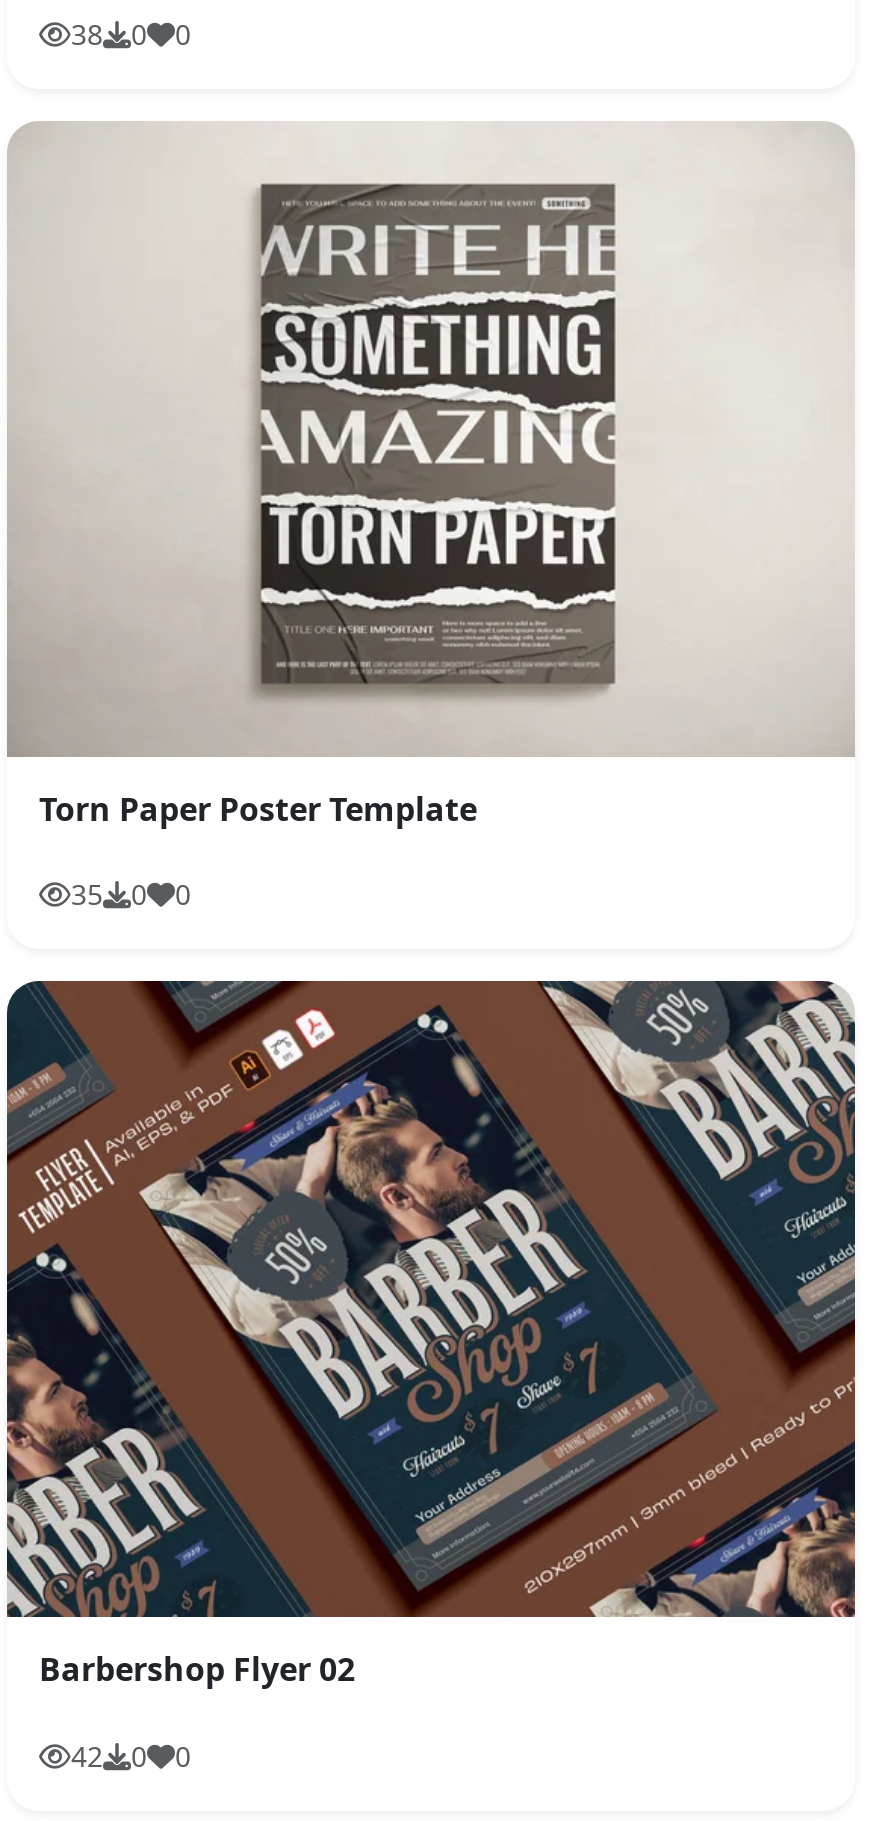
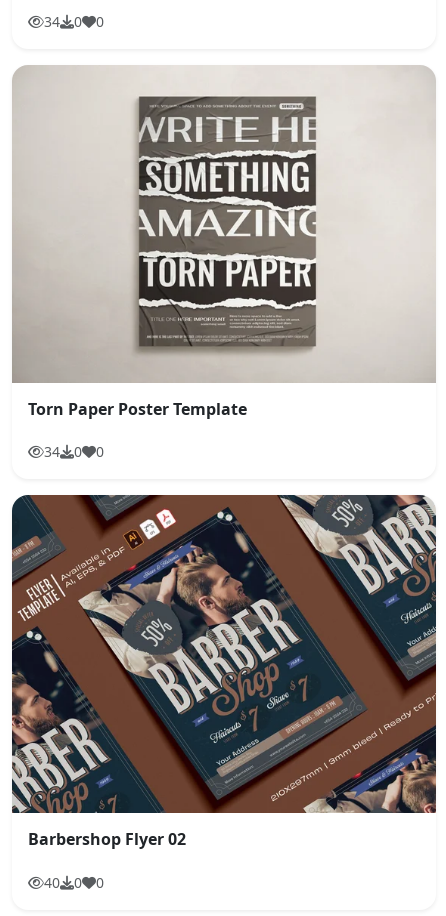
- 38 0 0
+ 34 0 0

- 35 0 0
+ 34 0 0

- 42 0 0
+ 40 0 0
